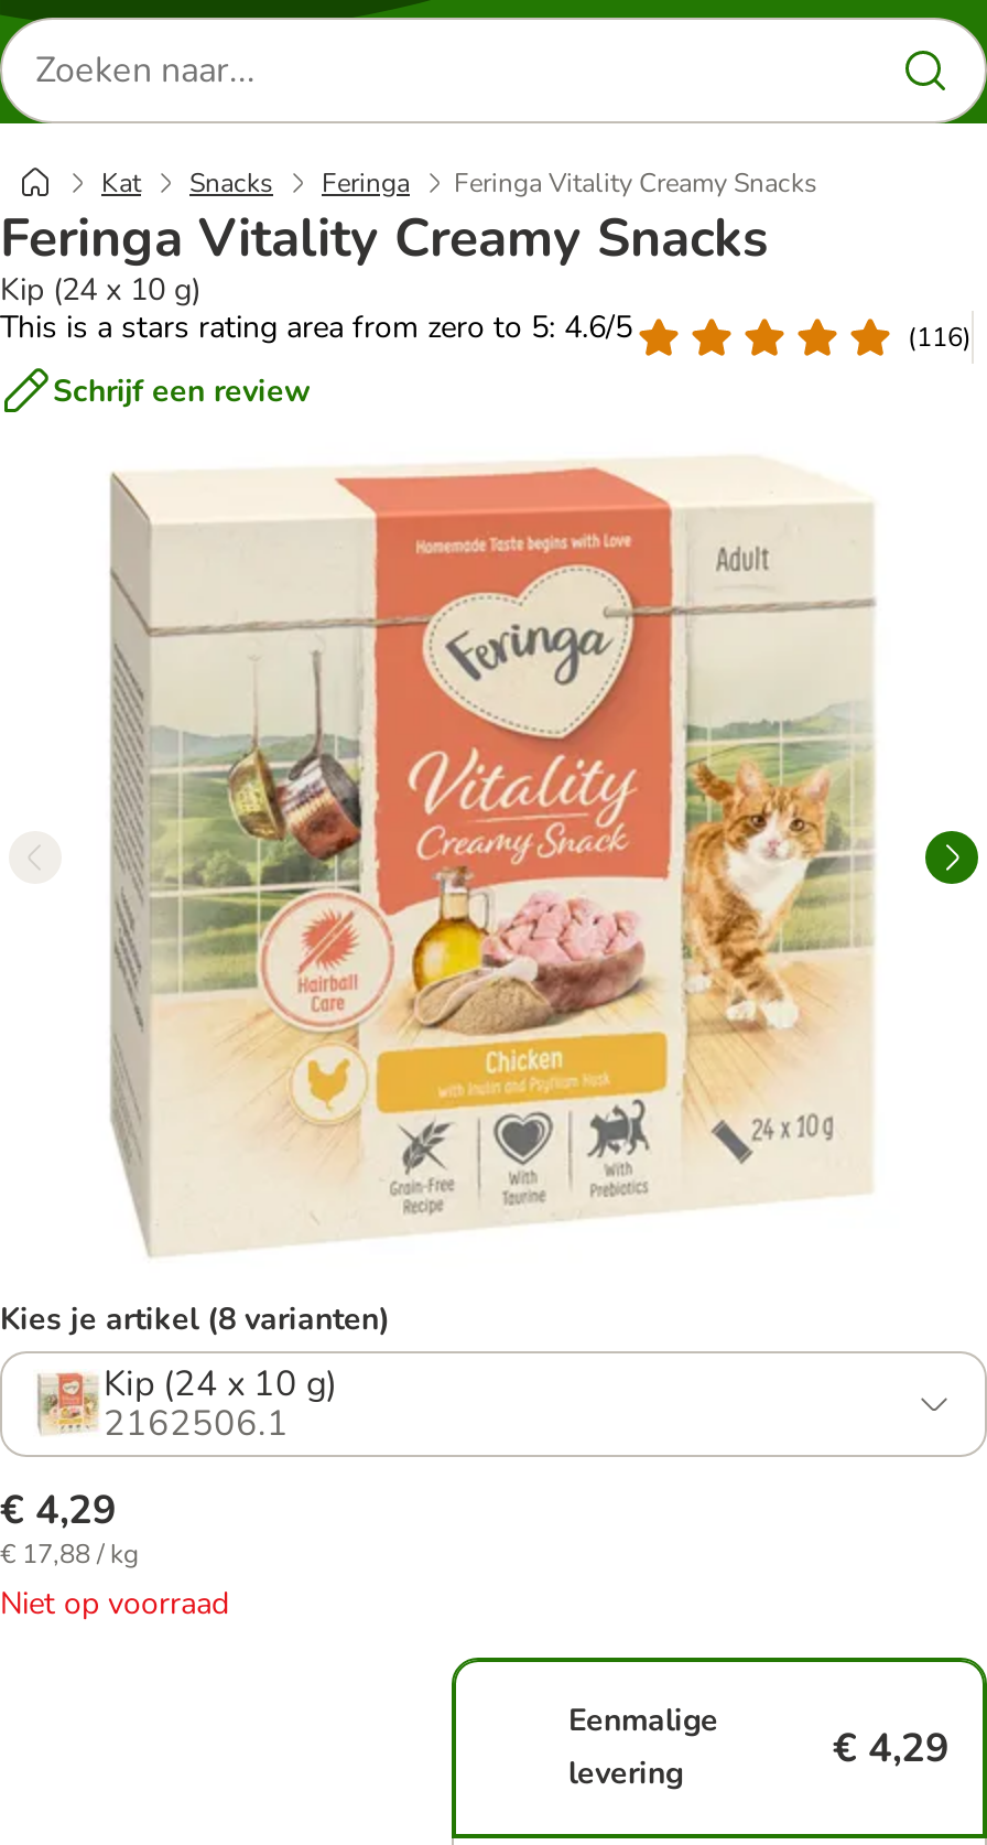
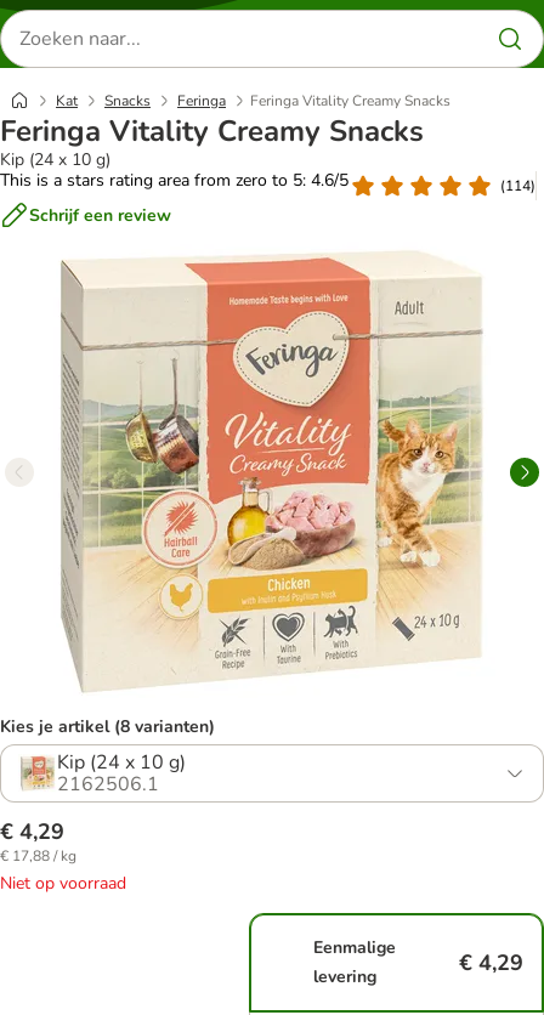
- (116)
+ (114)
